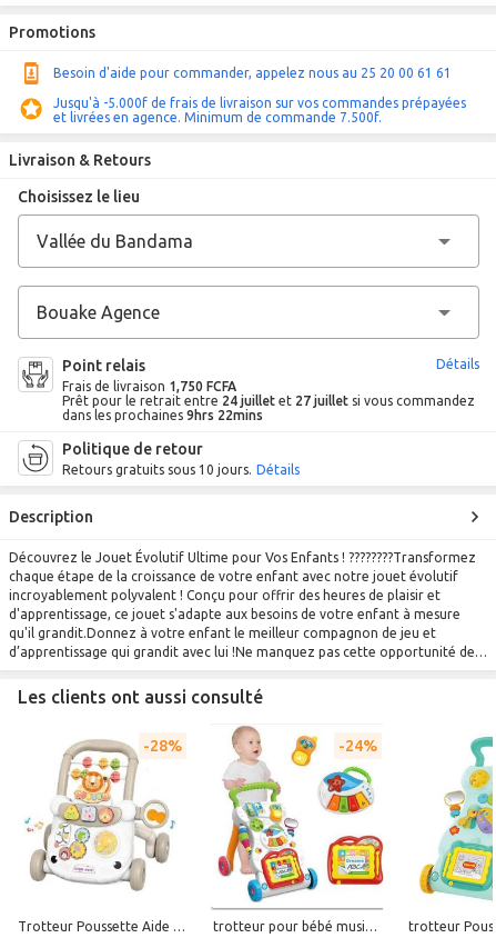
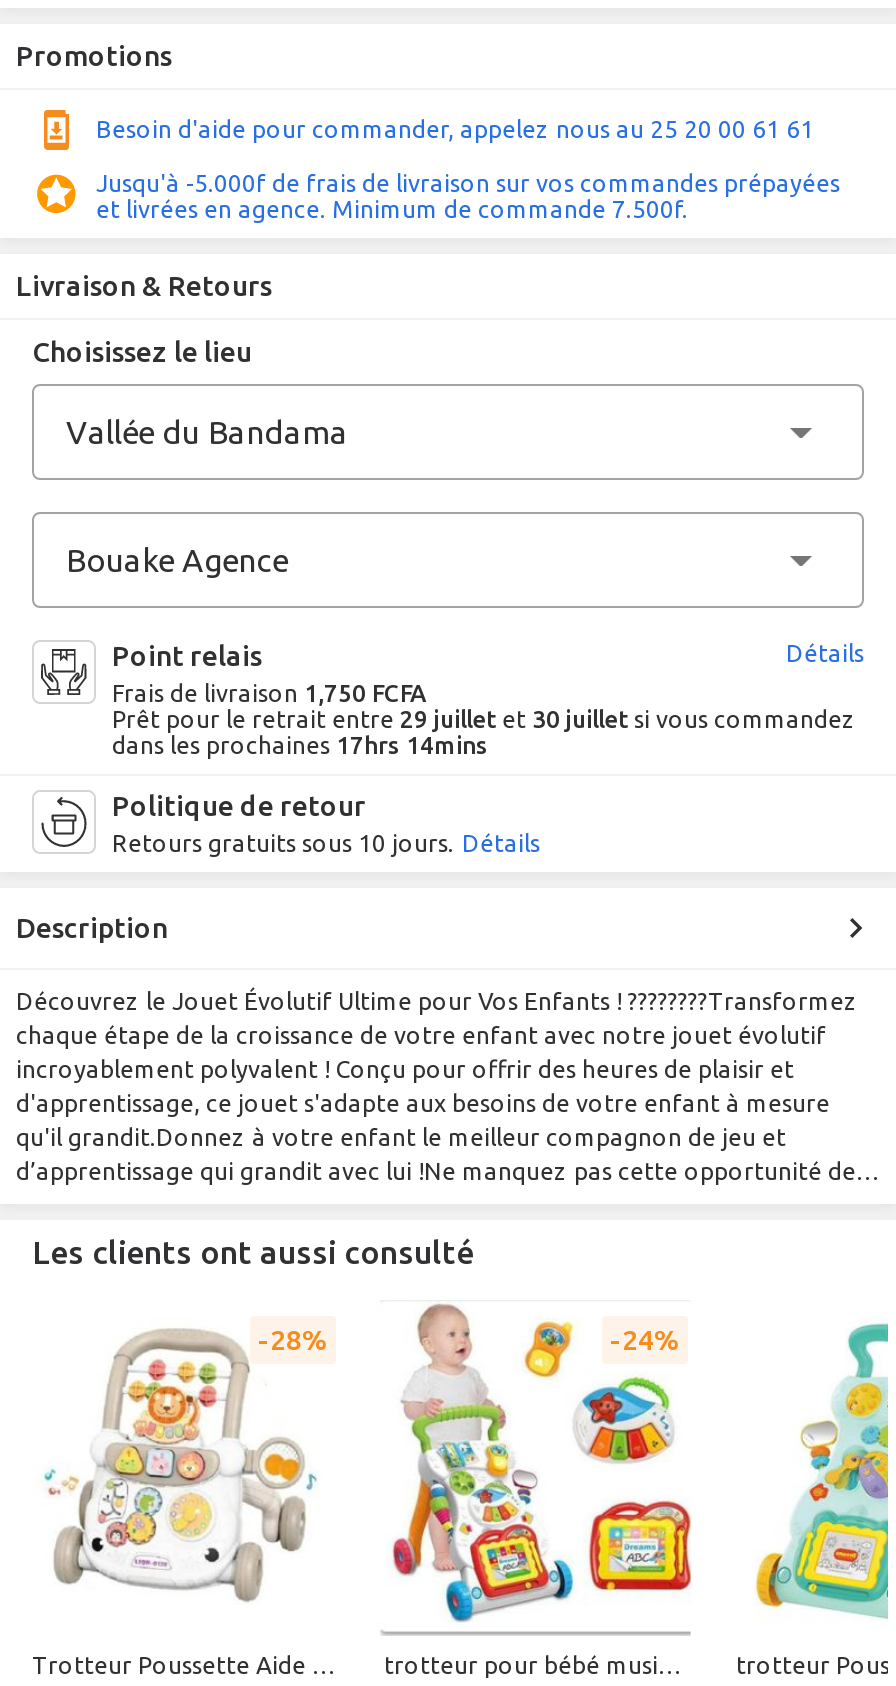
- Prêt pour le retrait entre 24 juillet et 27 juillet si vous commandez
+ Prêt pour le retrait entre 29 juillet et 30 juillet si vous commandez

- dans les prochaines 9hrs 22mins
+ dans les prochaines 17hrs 14mins
